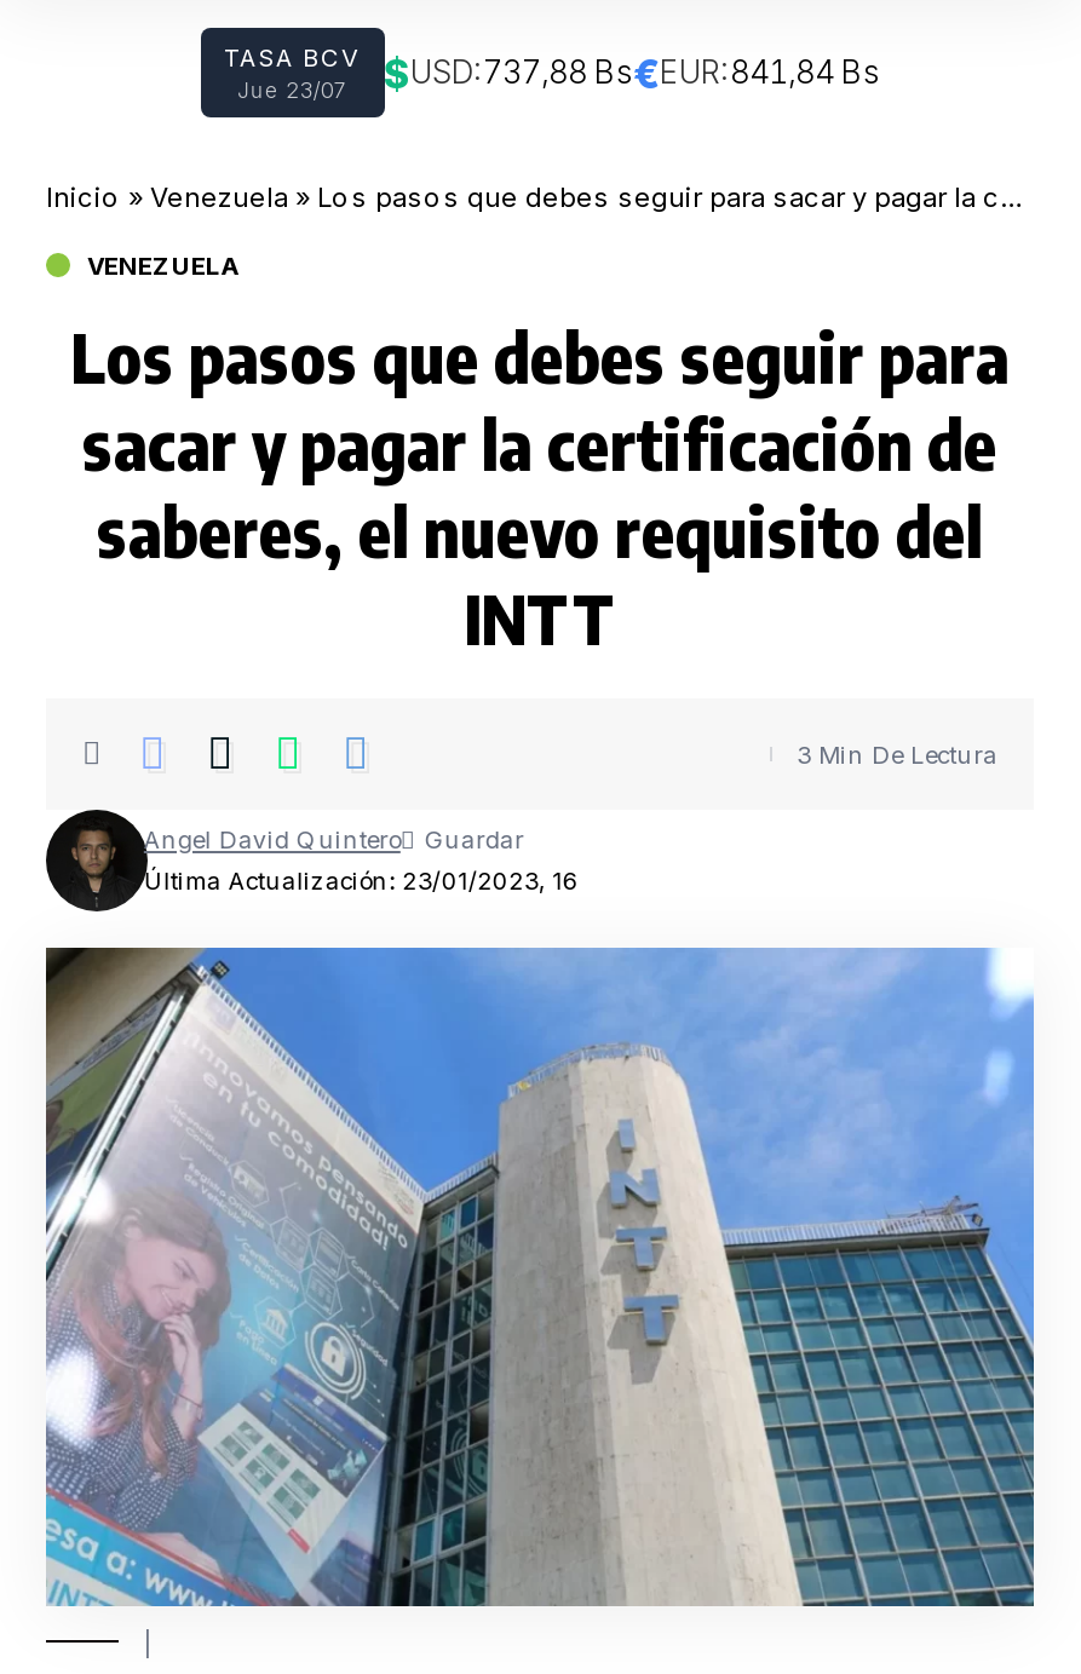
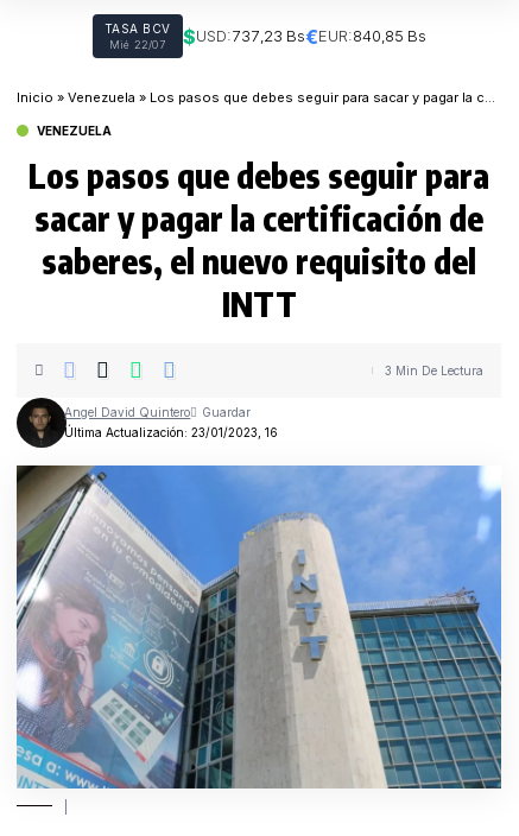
- Jue 23/07
- $USD:737,88 Bs€EUR:841,84 Bs
+ Mié 22/07
+ $USD:737,23 Bs€EUR:840,85 Bs
